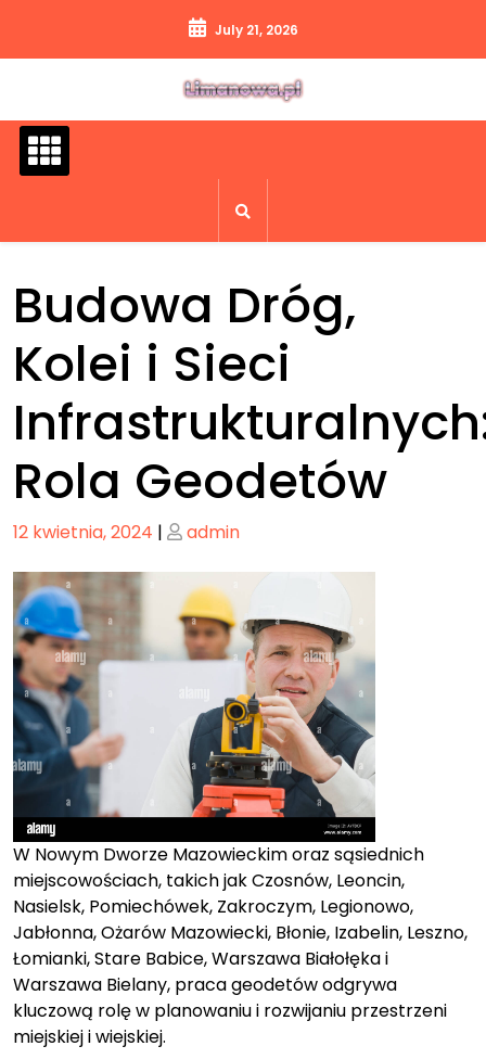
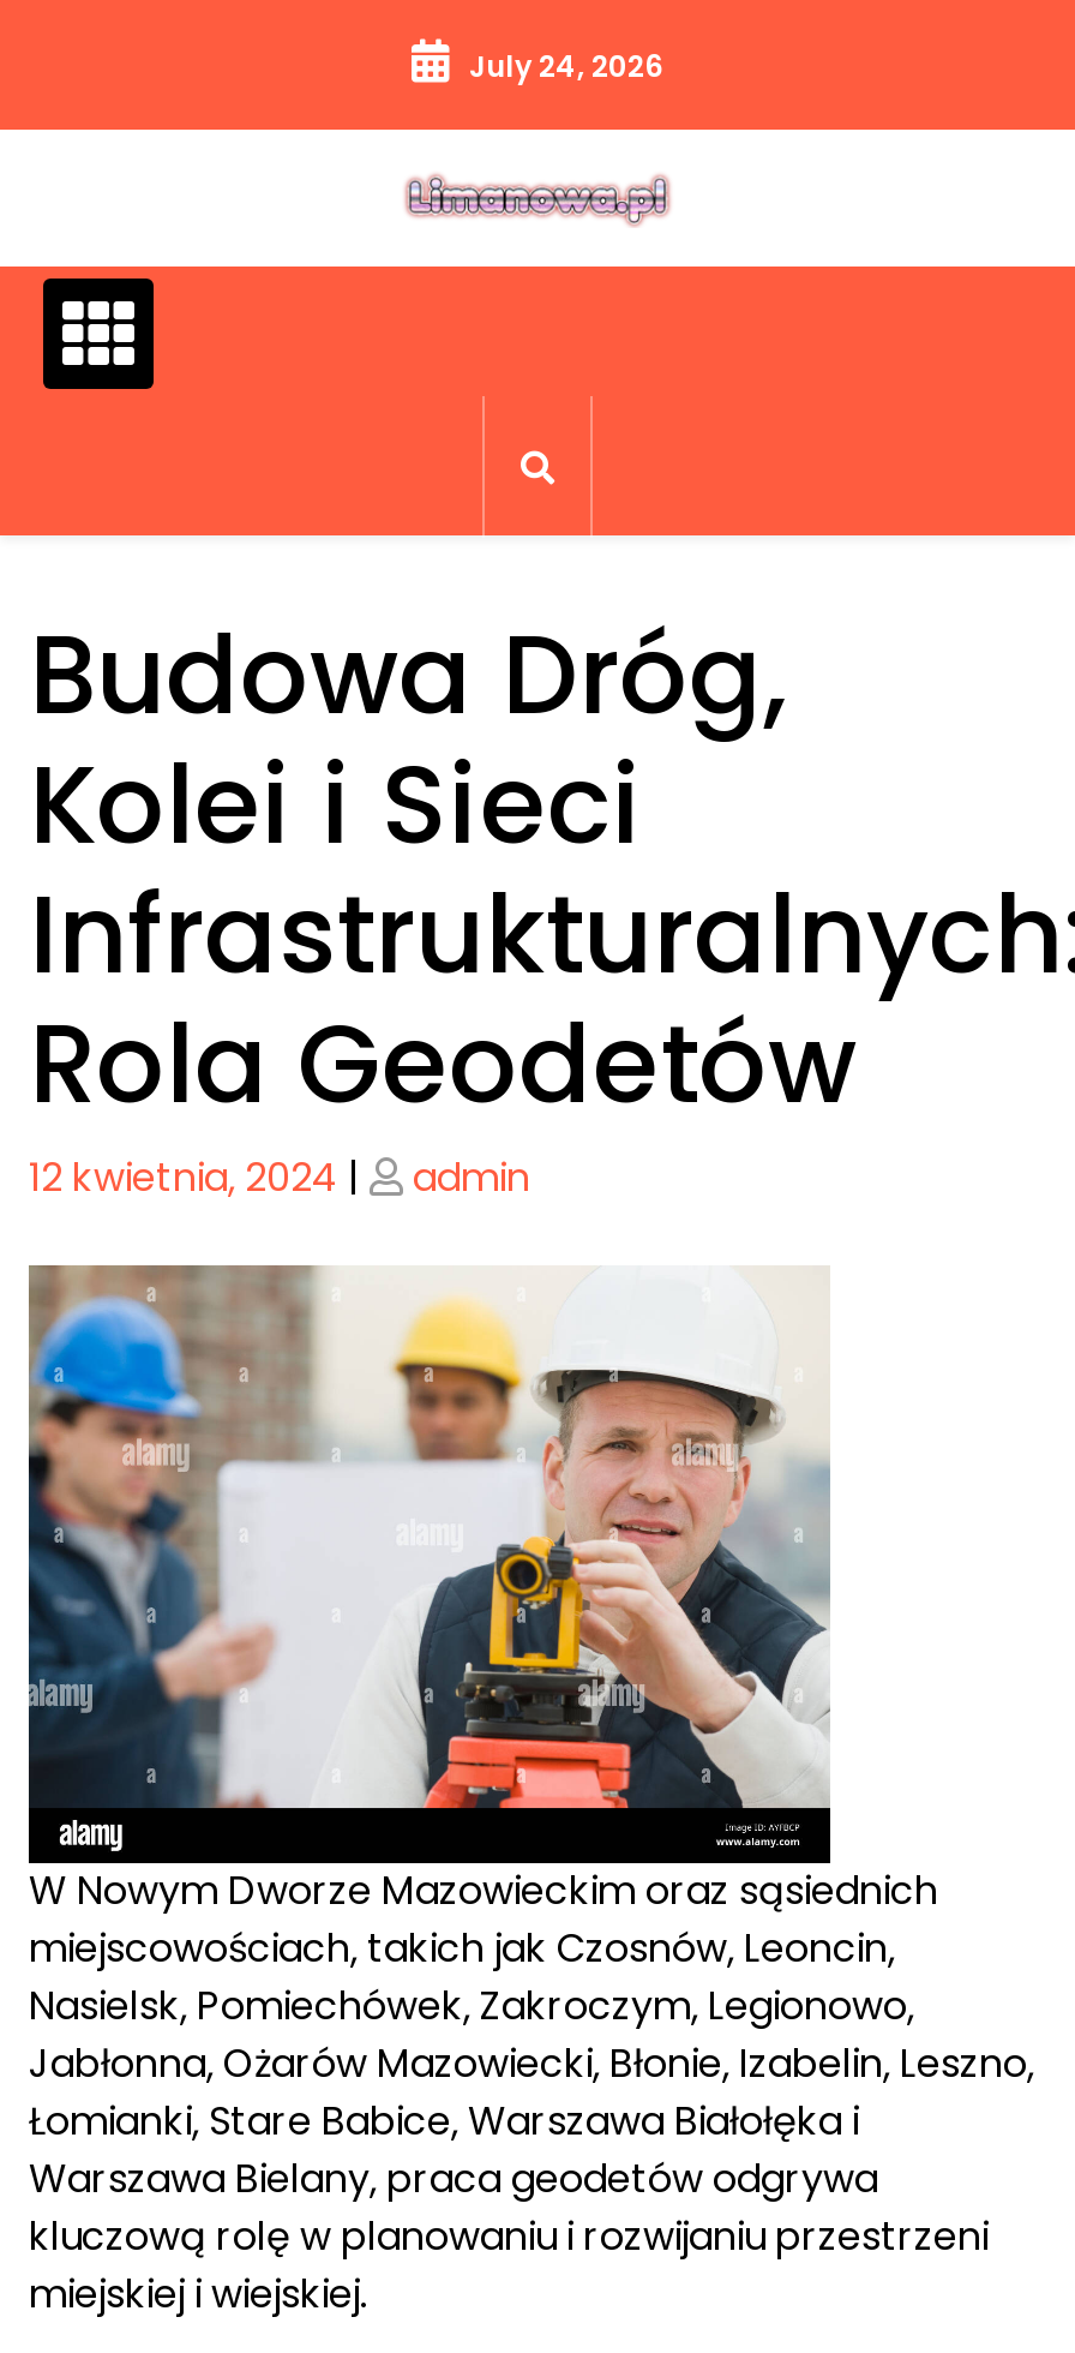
- July 21, 2026
+ July 24, 2026
